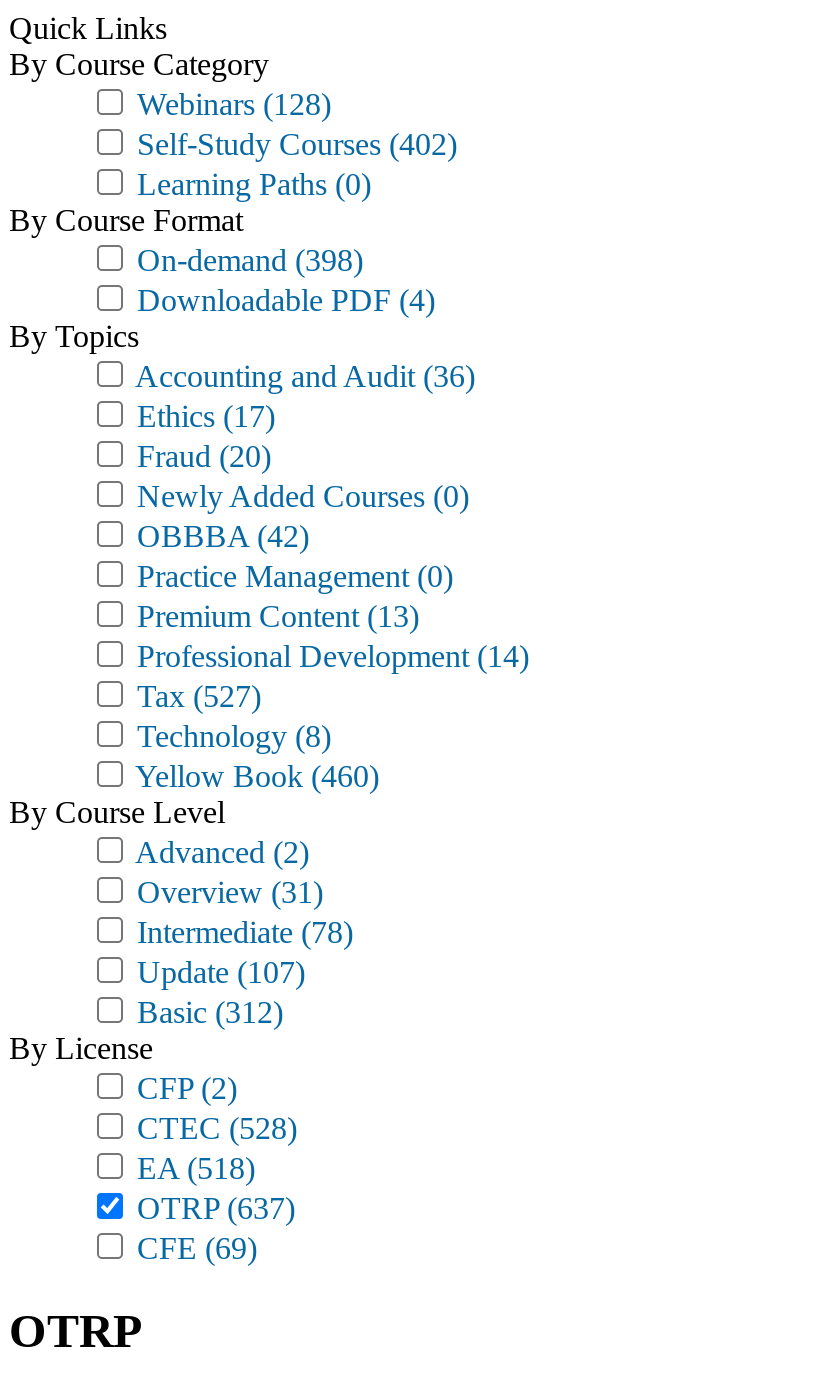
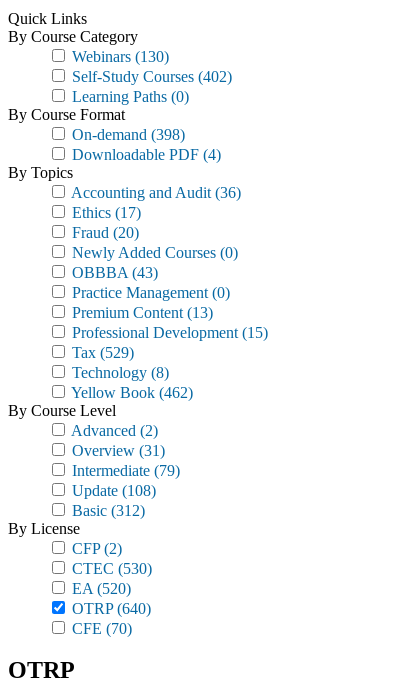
- Webinars (128)
+ Webinars (130)

- OBBBA (42)
+ OBBBA (43)

- Professional Development (14)
+ Professional Development (15)

- Tax (527)
+ Tax (529)

- Yellow Book (460)
+ Yellow Book (462)

- Intermediate (78)
+ Intermediate (79)

- Update (107)
+ Update (108)

- CTEC (528)
+ CTEC (530)

- EA (518)
+ EA (520)

- OTRP (637)
+ OTRP (640)

- CFE (69)
+ CFE (70)
